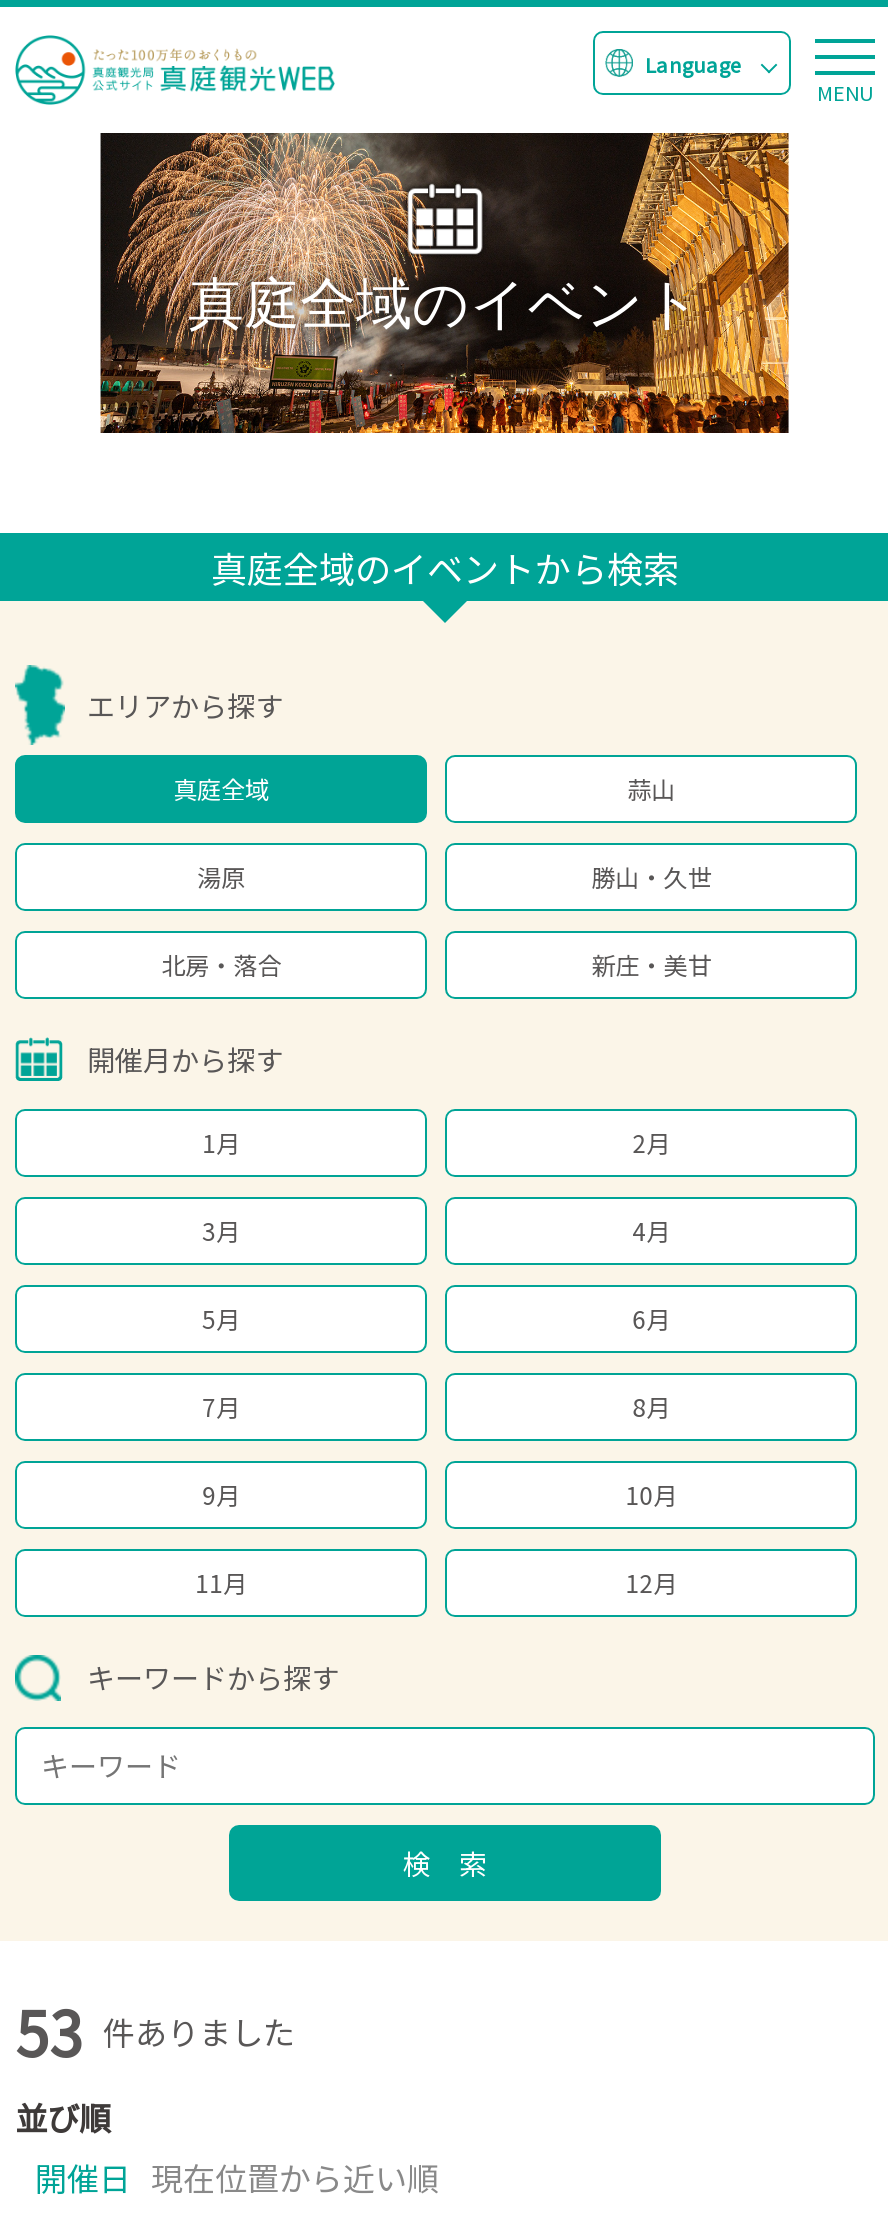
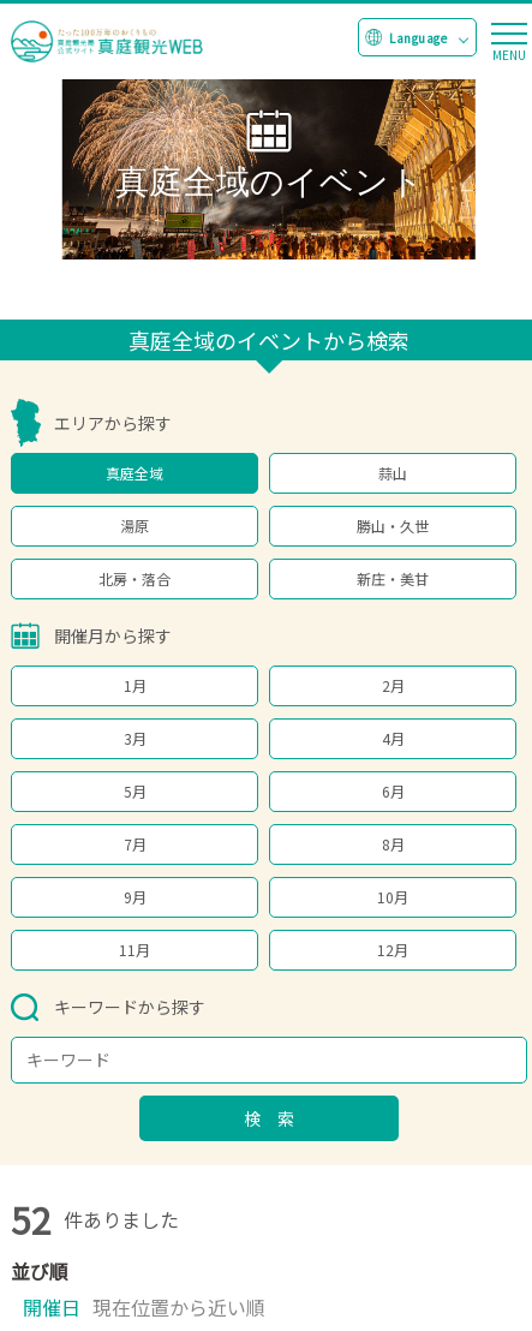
- 53 件ありました
+ 52 件ありました
